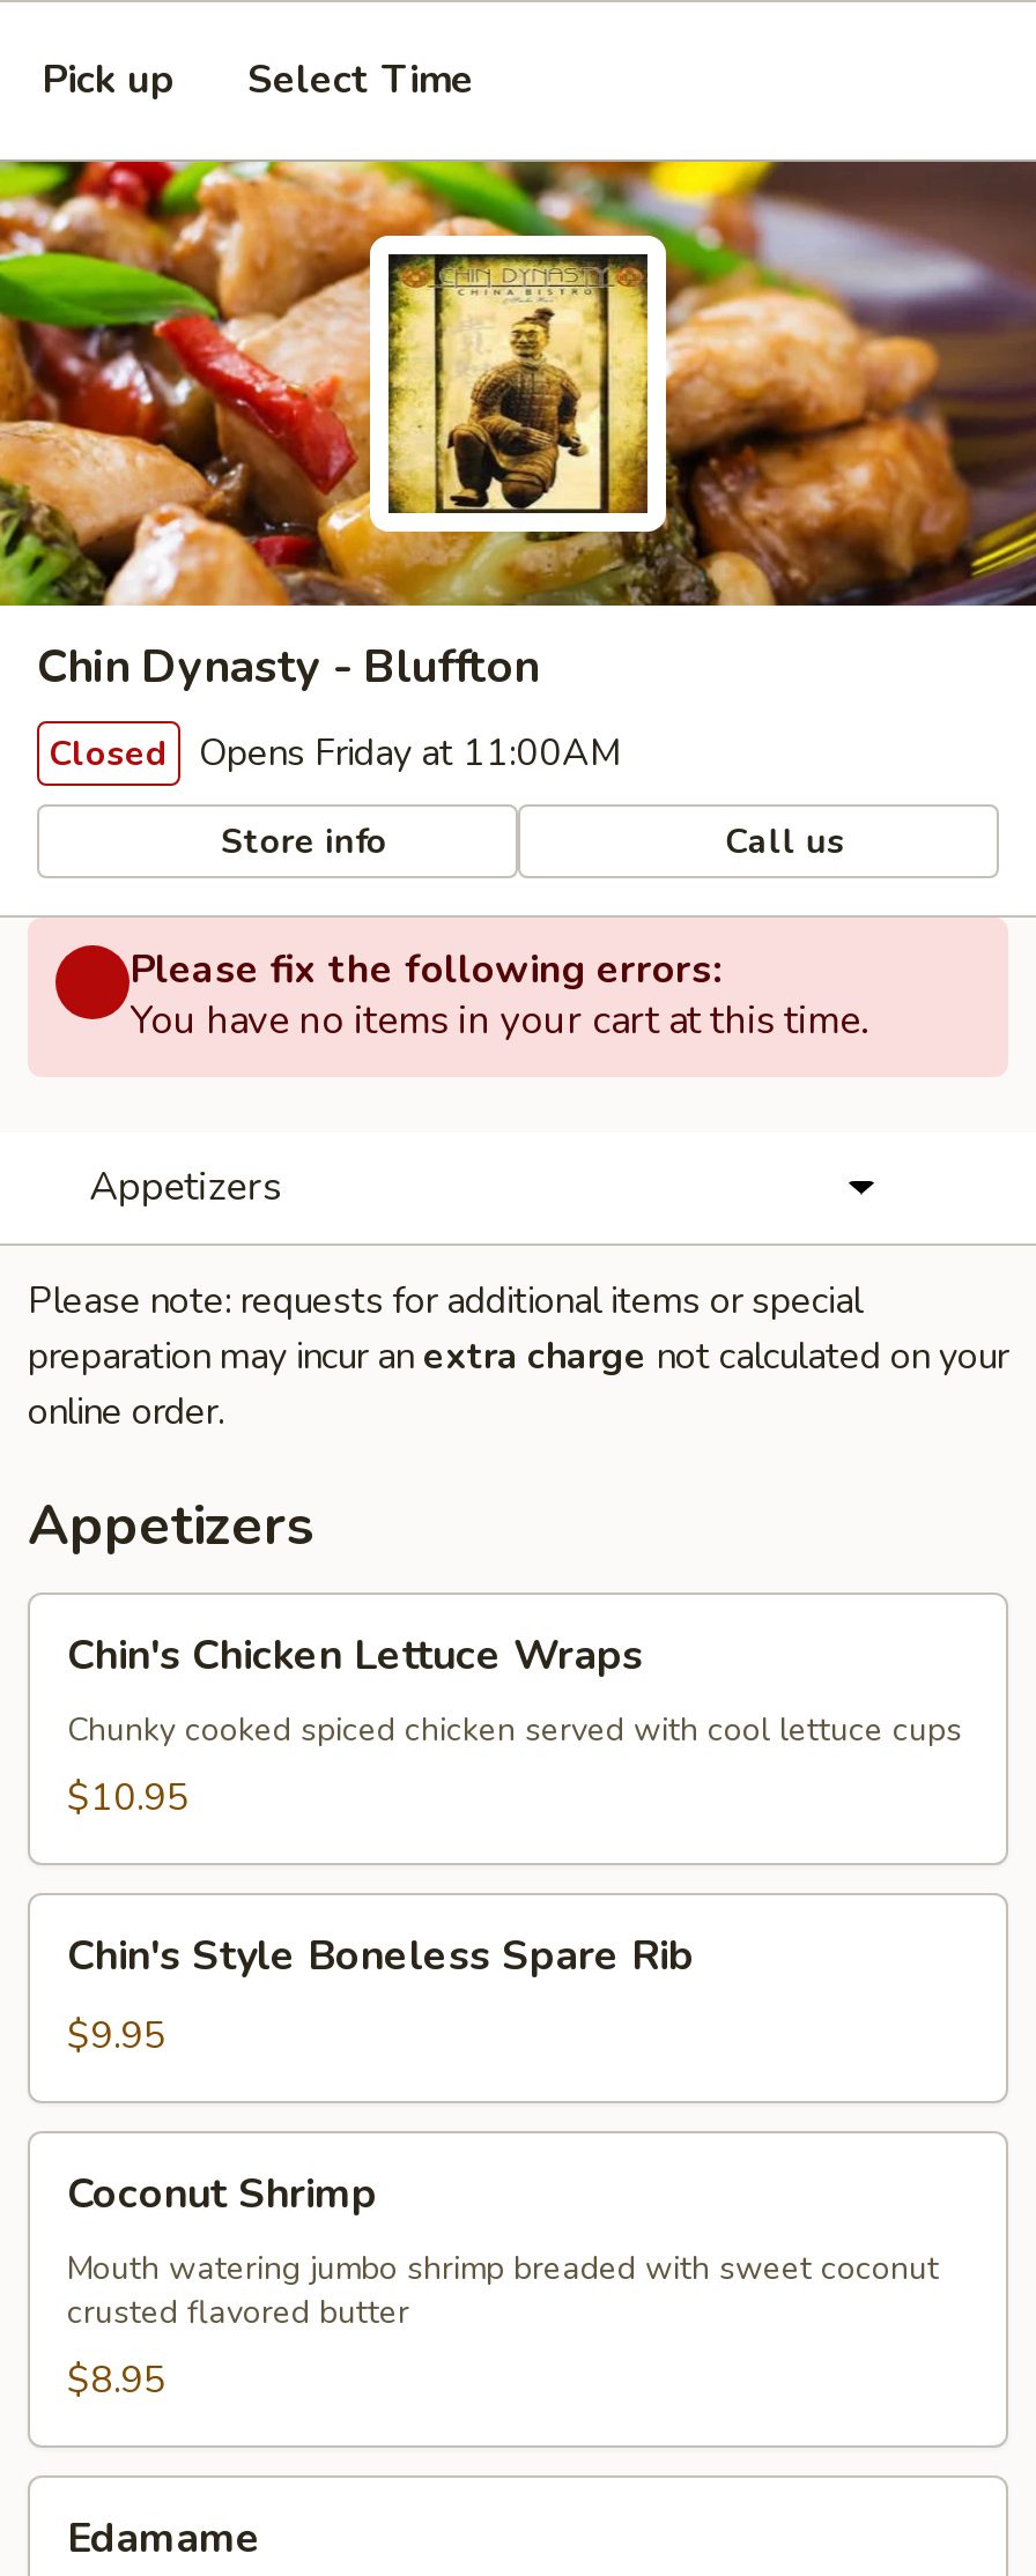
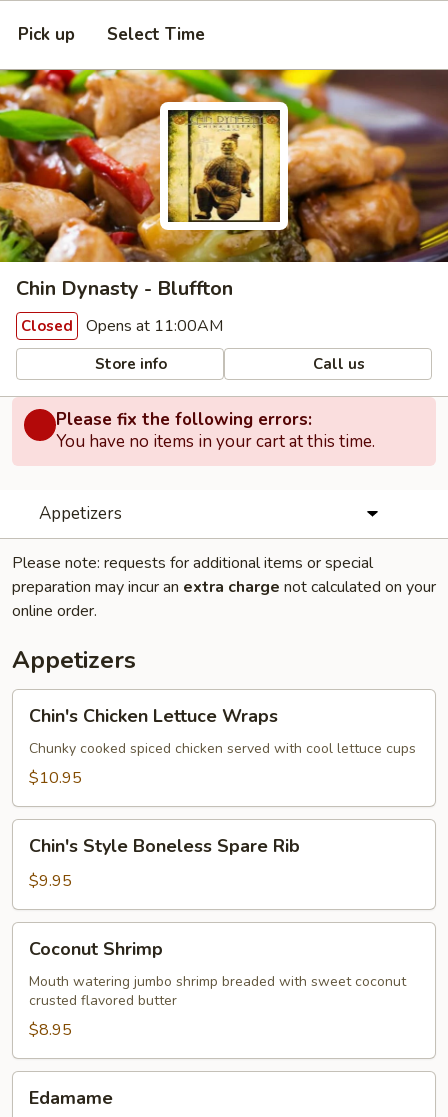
- Closed Opens Friday at 11:00AM
+ Closed Opens at 11:00AM
